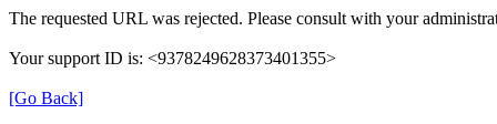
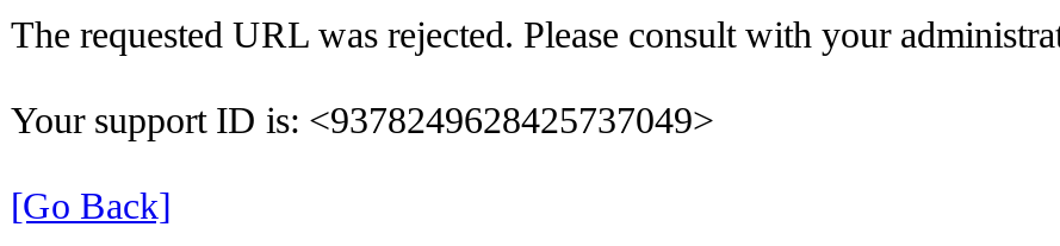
- Your support ID is: <9378249628373401355>
+ Your support ID is: <9378249628425737049>
